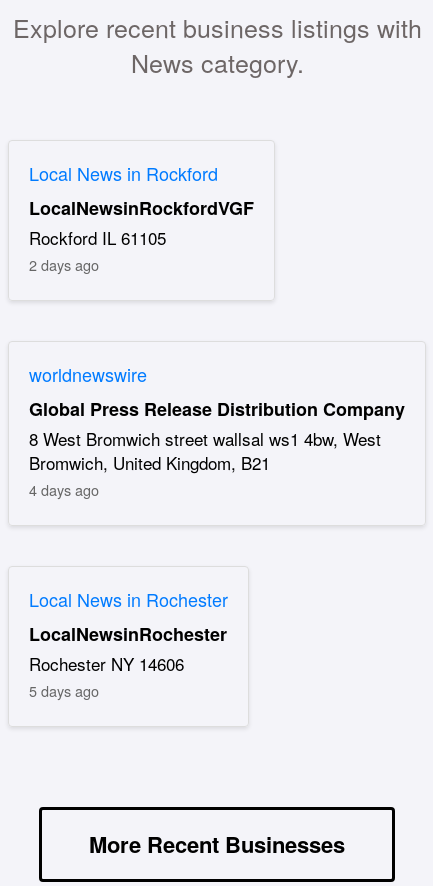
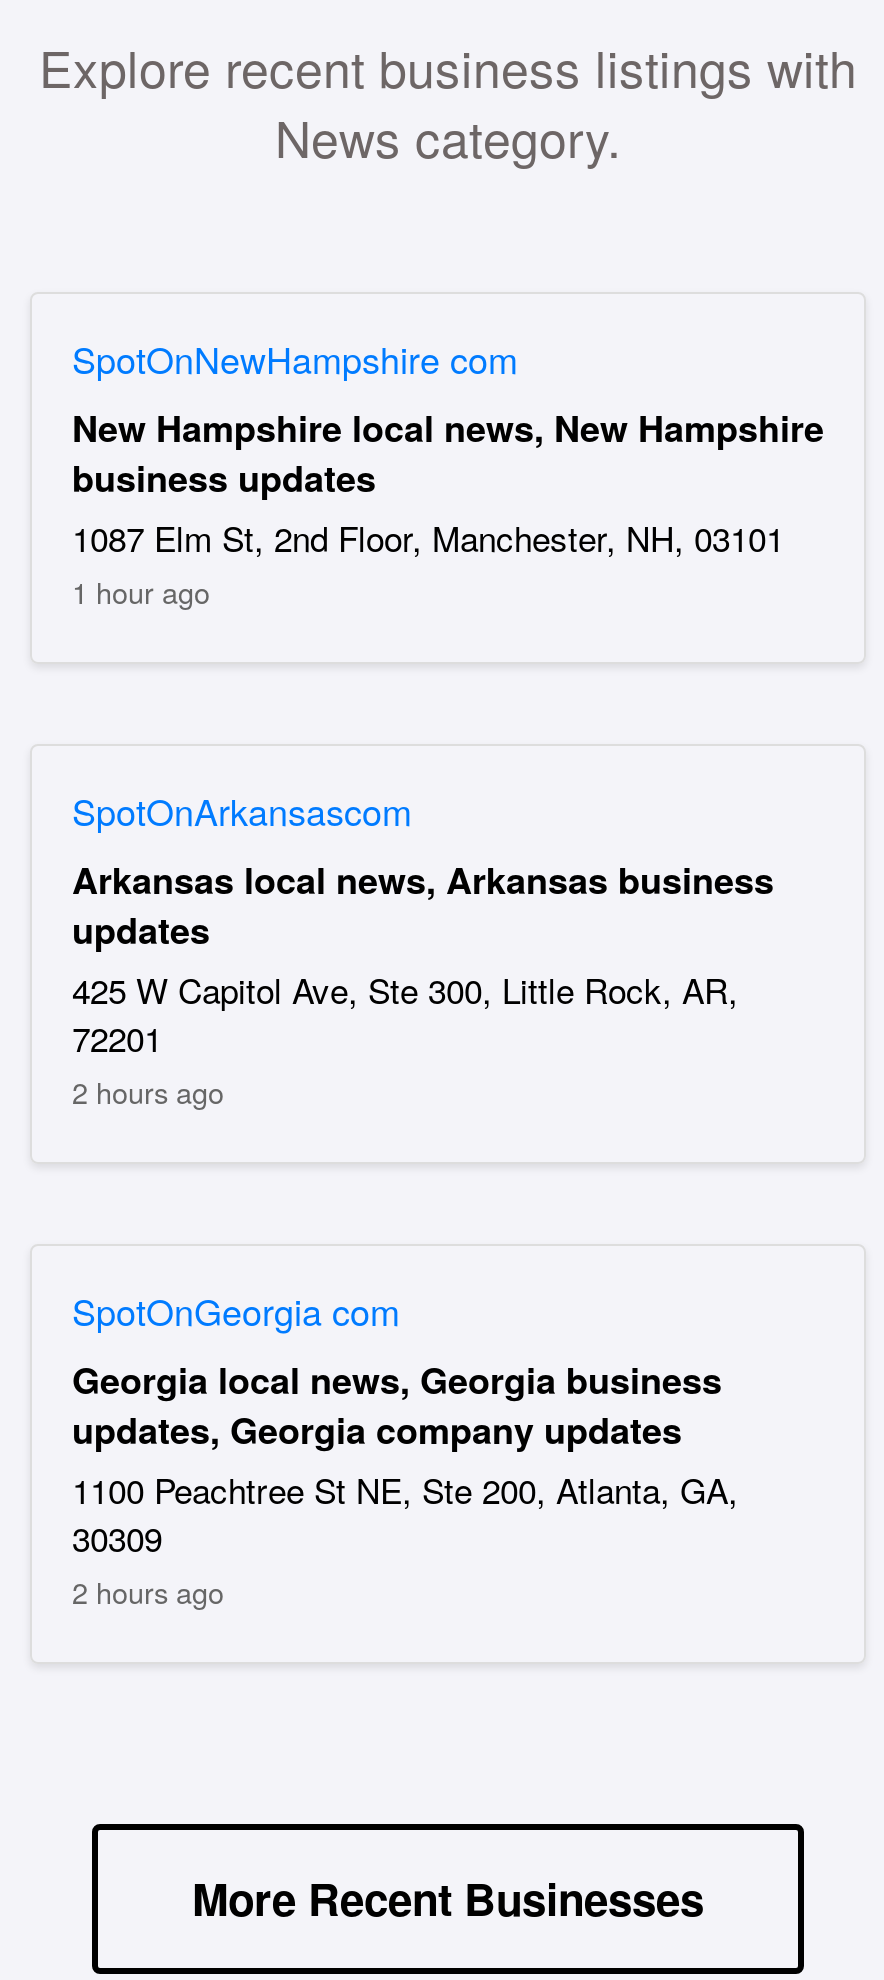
- Local News in Rockford
- LocalNewsinRockfordVGF
- Rockford IL 61105
- 2 days ago
+ SpotOnNewHampshire com
+ New Hampshire local news, New Hampshire
+ business updates
+ 1087 Elm St, 2nd Floor, Manchester, NH, 03101
+ 1 hour ago

- worldnewswire
- Global Press Release Distribution Company
- 8 West Bromwich street wallsal ws1 4bw, West
- Bromwich, United Kingdom, B21
- 4 days ago
+ SpotOnArkansascom
+ Arkansas local news, Arkansas business
+ updates
+ 425 W Capitol Ave, Ste 300, Little Rock, AR,
+ 72201
+ 2 hours ago

- Local News in Rochester
- LocalNewsinRochester
- Rochester NY 14606
- 5 days ago
+ SpotOnGeorgia com
+ Georgia local news, Georgia business
+ updates, Georgia company updates
+ 1100 Peachtree St NE, Ste 200, Atlanta, GA,
+ 30309
+ 2 hours ago
